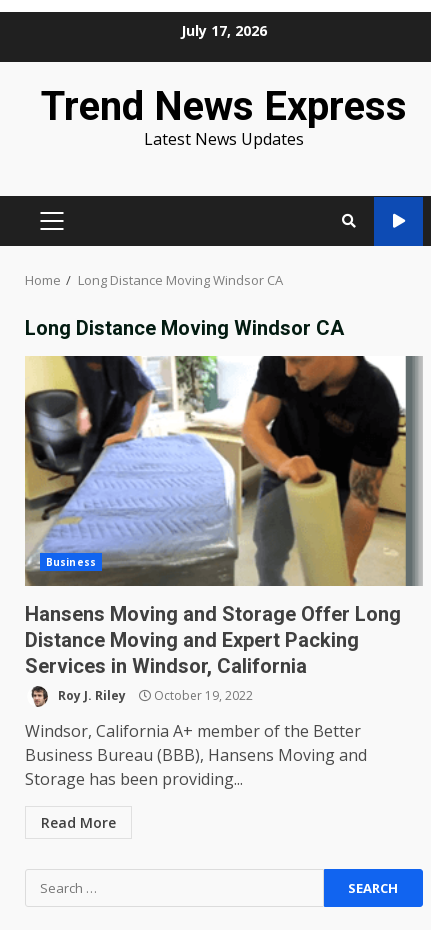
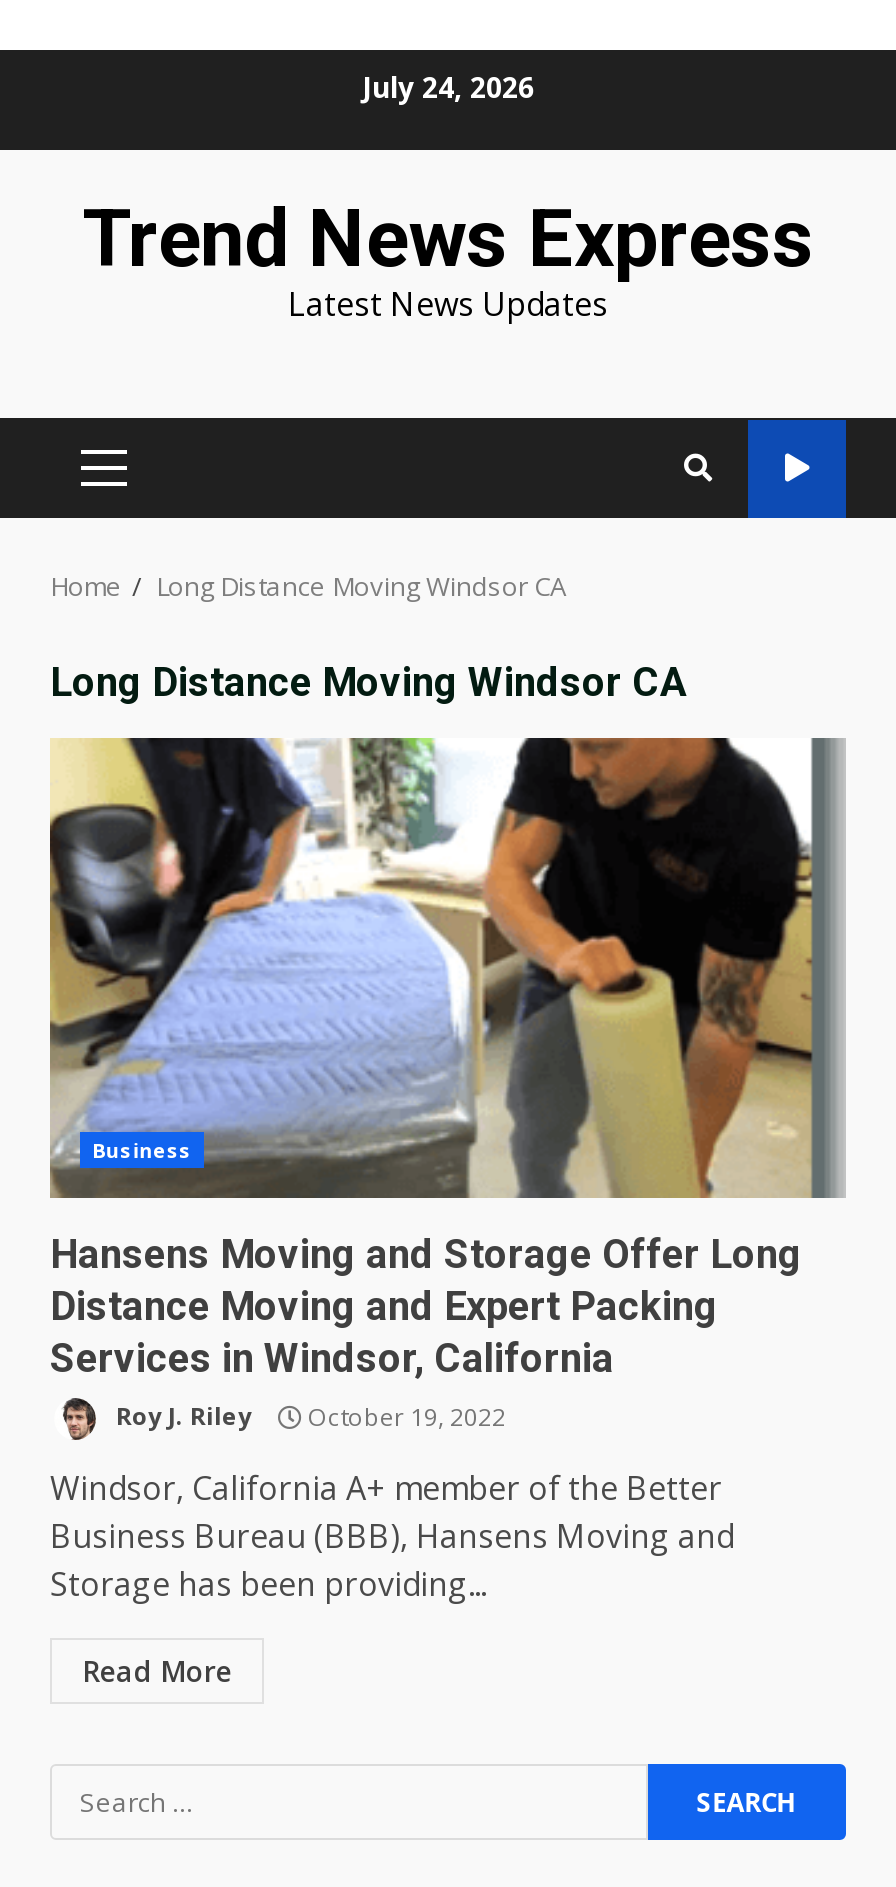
- July 17, 2026
+ July 24, 2026
